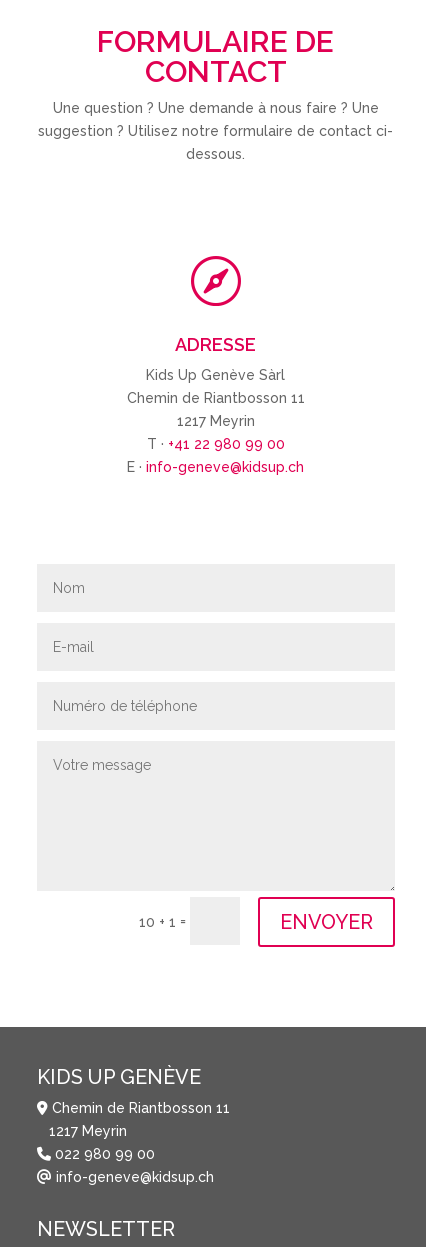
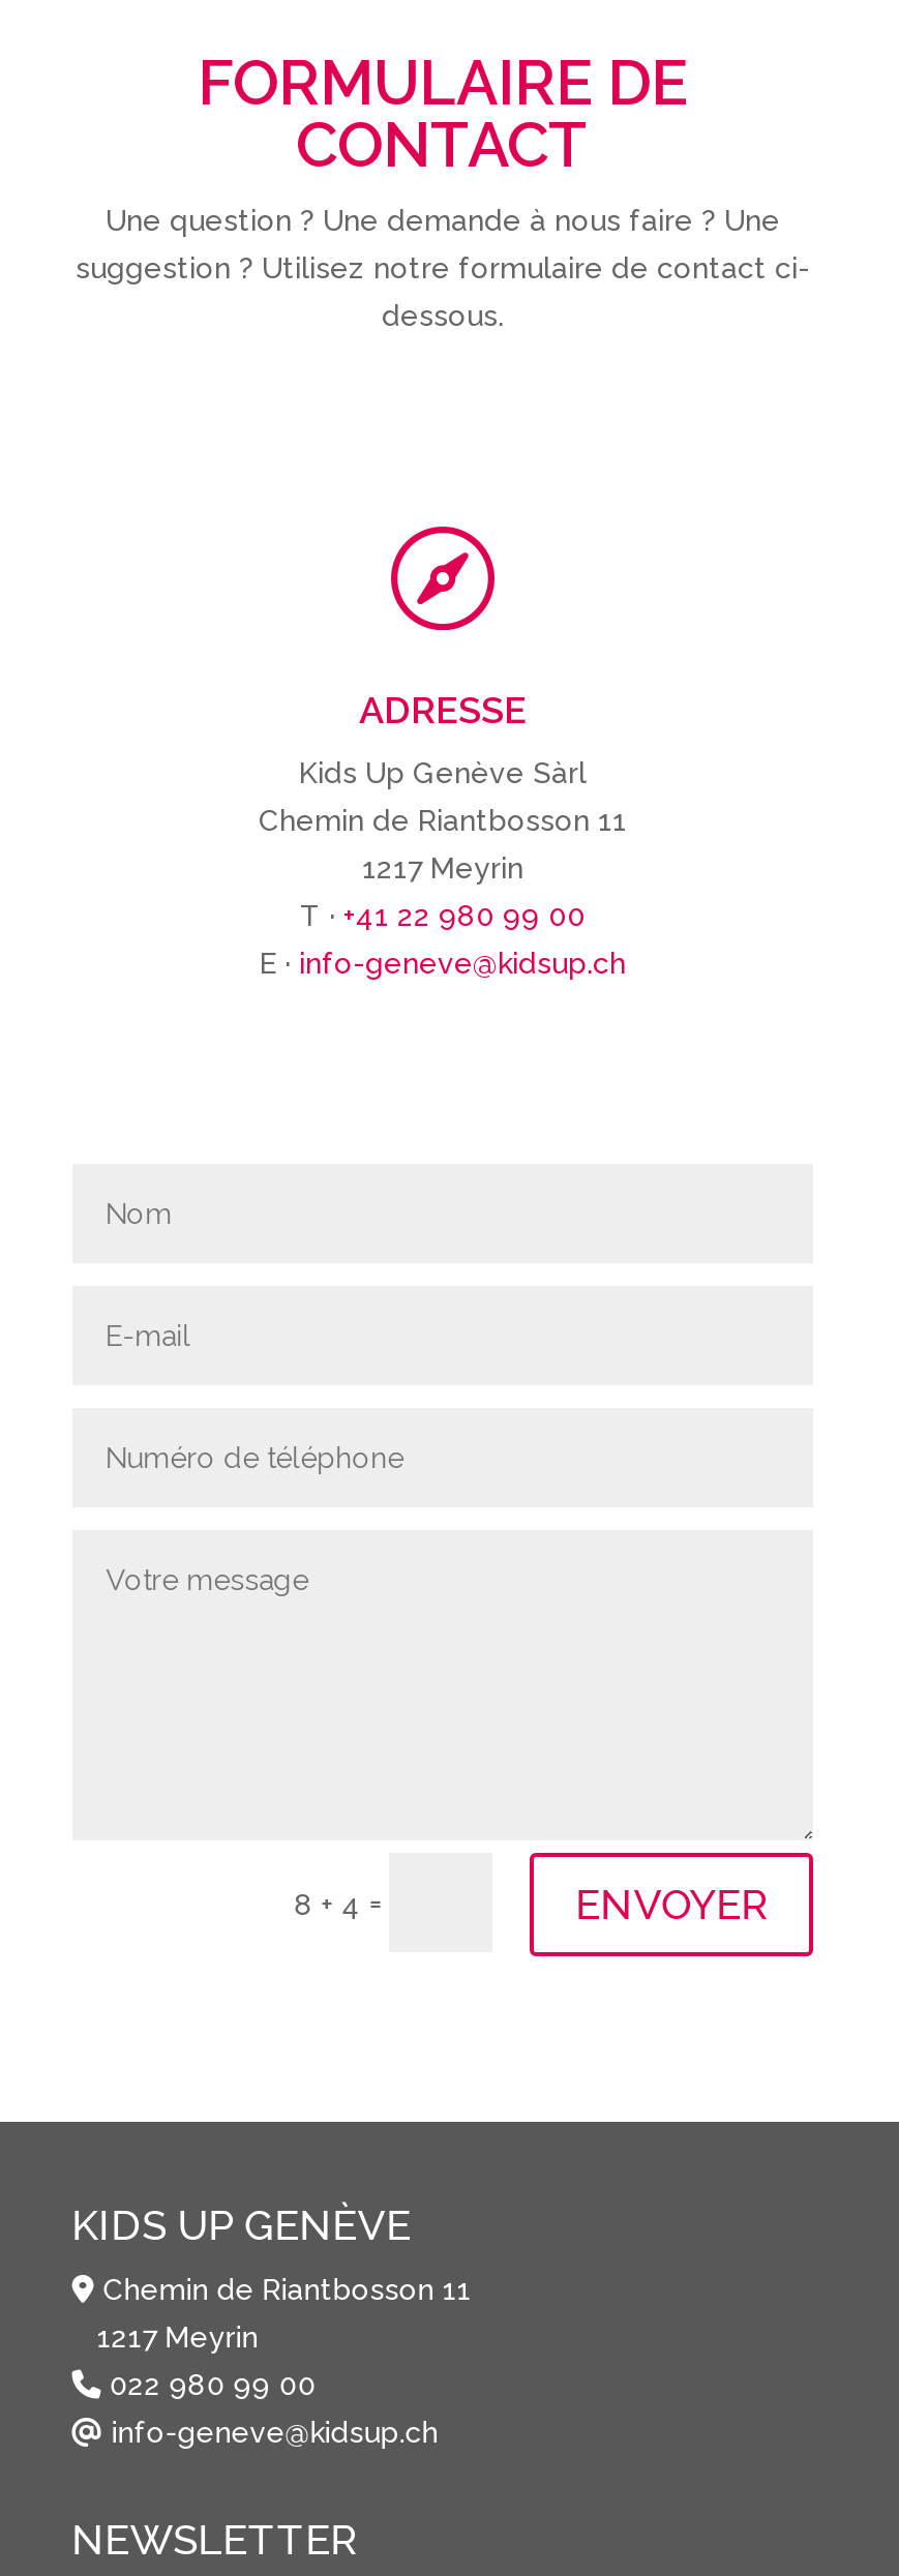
- 10 + 1 =
+ 8 + 4 =
